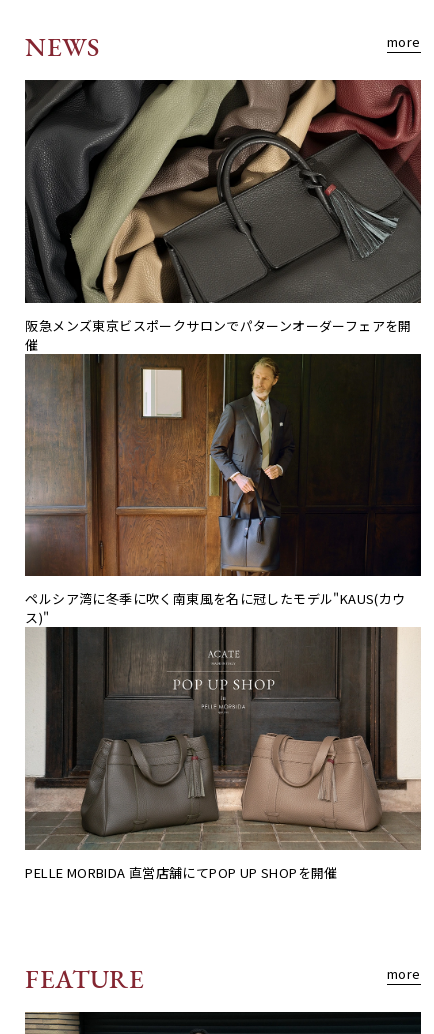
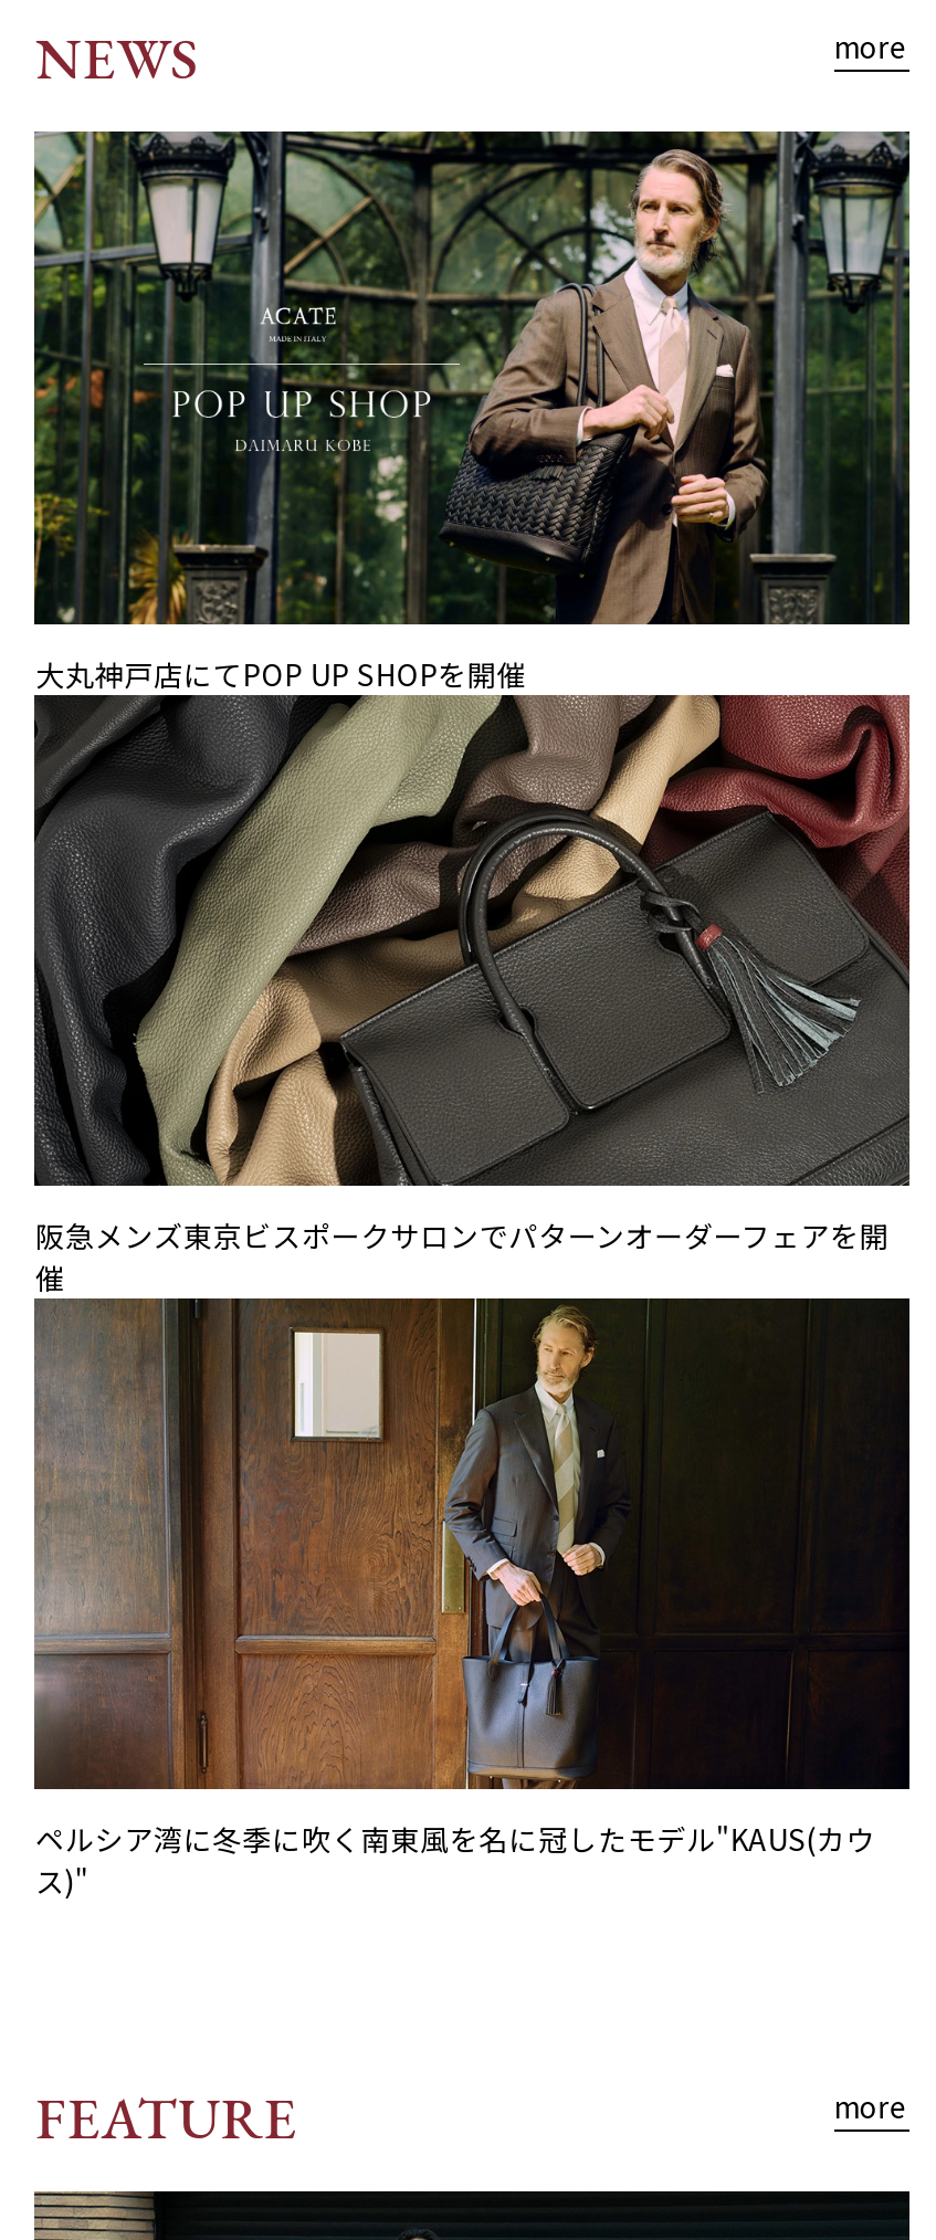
+ [image]
+ 大丸神戸店にてPOP UP SHOPを開催

moved down: [image] | 阪急メンズ東京ビスポークサロンでパターンオーダーフェアを開 | 催 | ペルシア湾に冬季に吹く南東風を名に冠したモデル"KAUS(カウ | ス)"

- [image]
- PELLE MORBIDA 直営店舗にてPOP UP SHOPを開催
